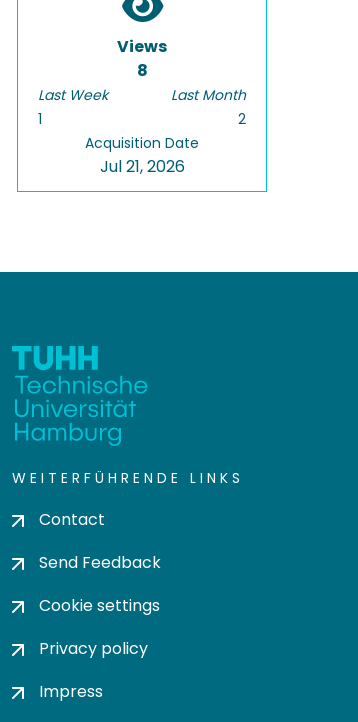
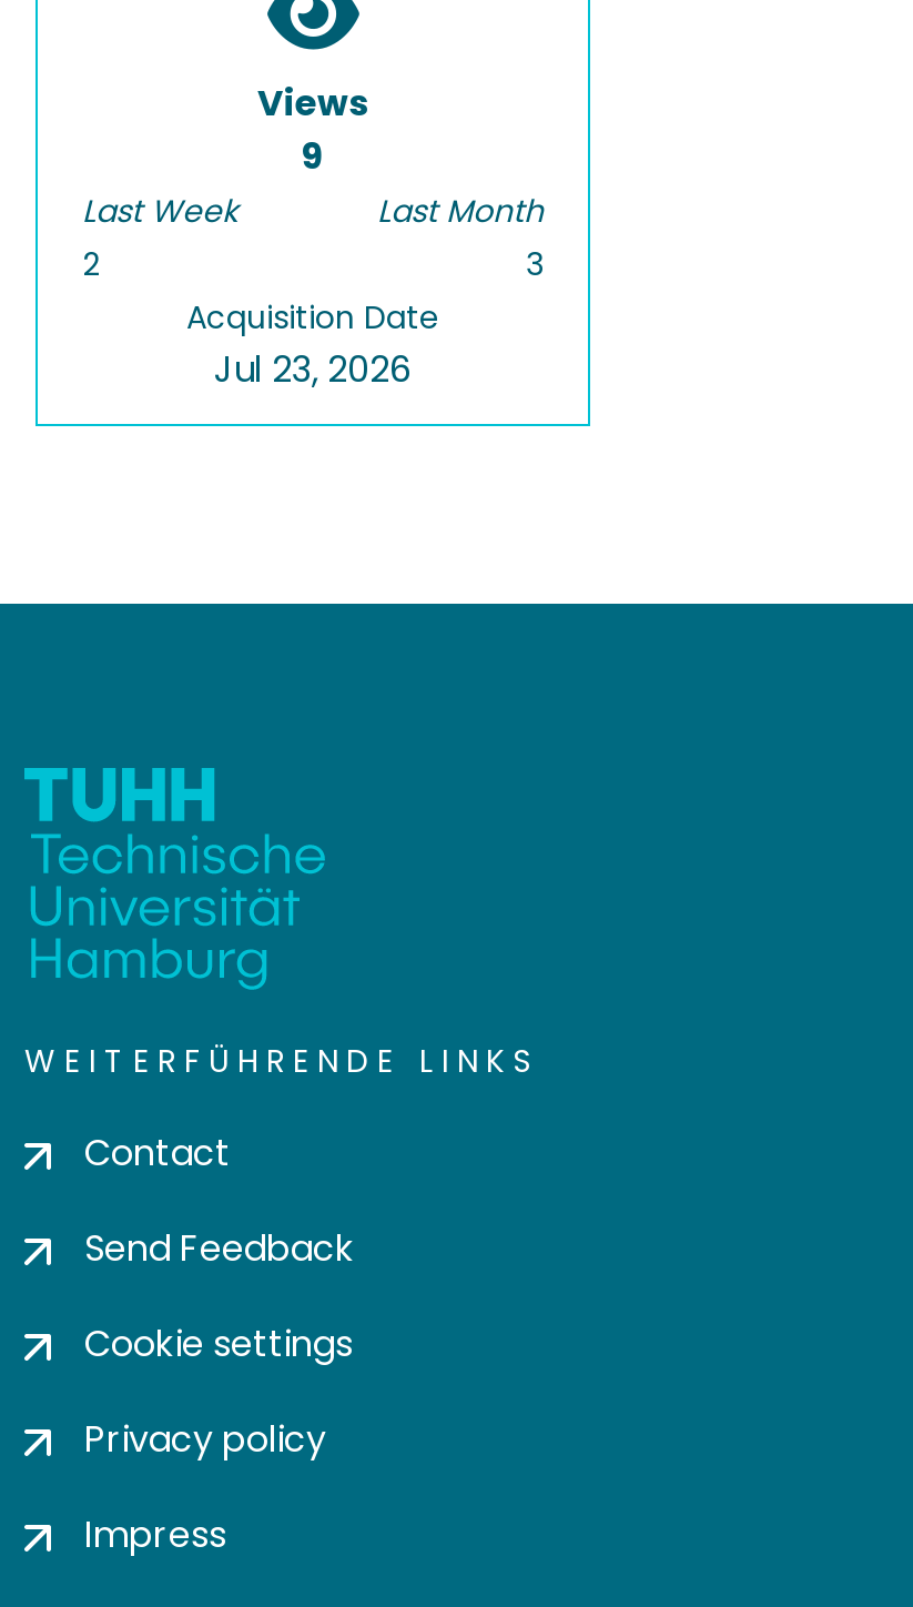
- 8
+ 9

- 1
+ 2

- 2
+ 3

- Jul 21, 2026
+ Jul 23, 2026
